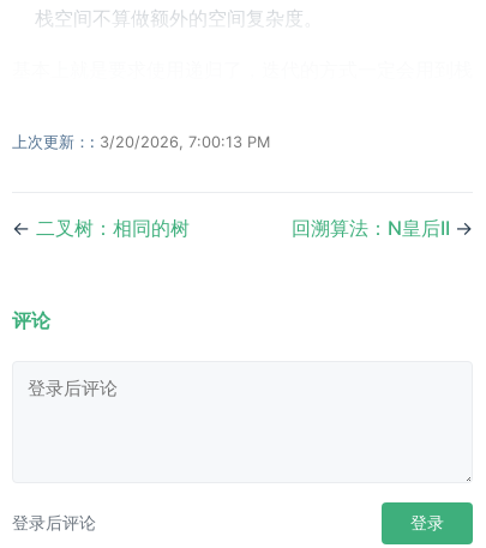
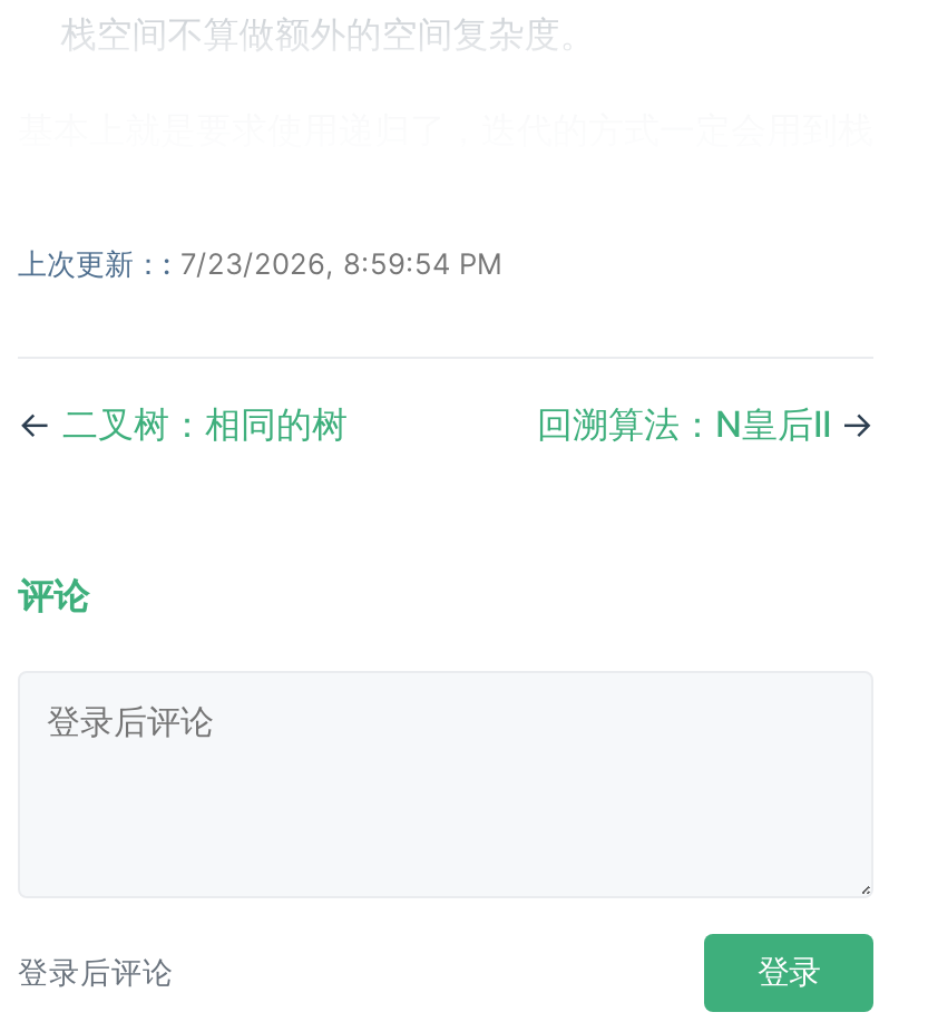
- 上次更新：: 3/20/2026, 7:00:13 PM
+ 上次更新：: 7/23/2026, 8:59:54 PM
